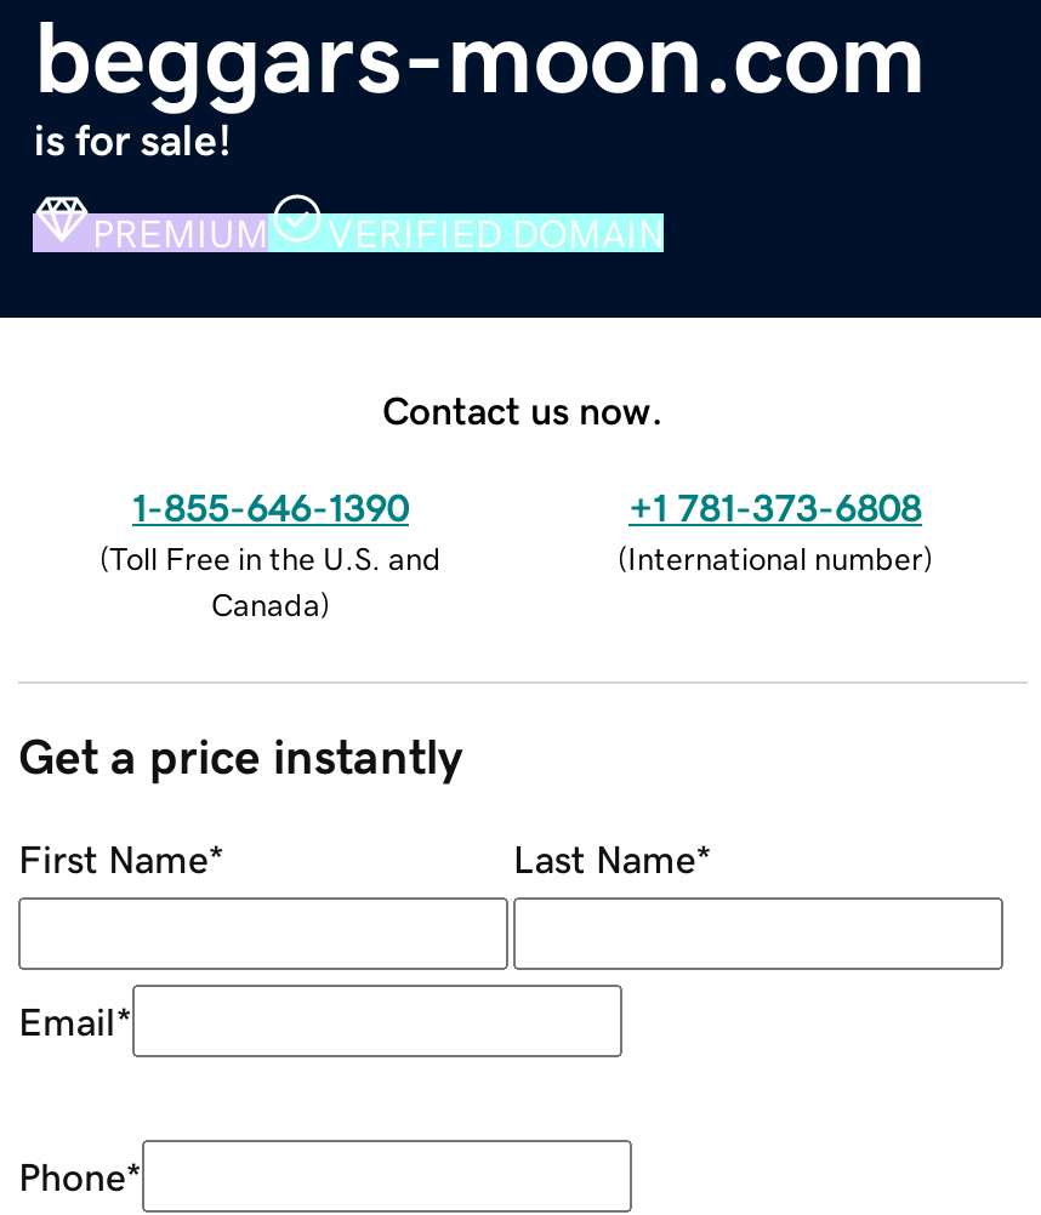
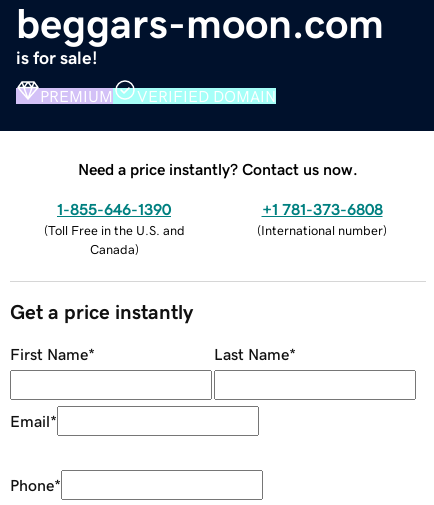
- Contact us now.
+ Need a price instantly? Contact us now.
